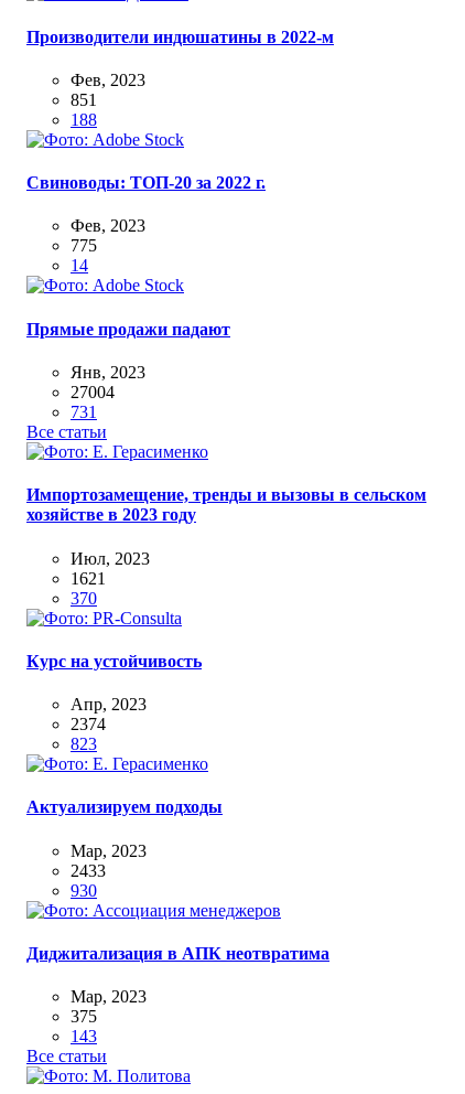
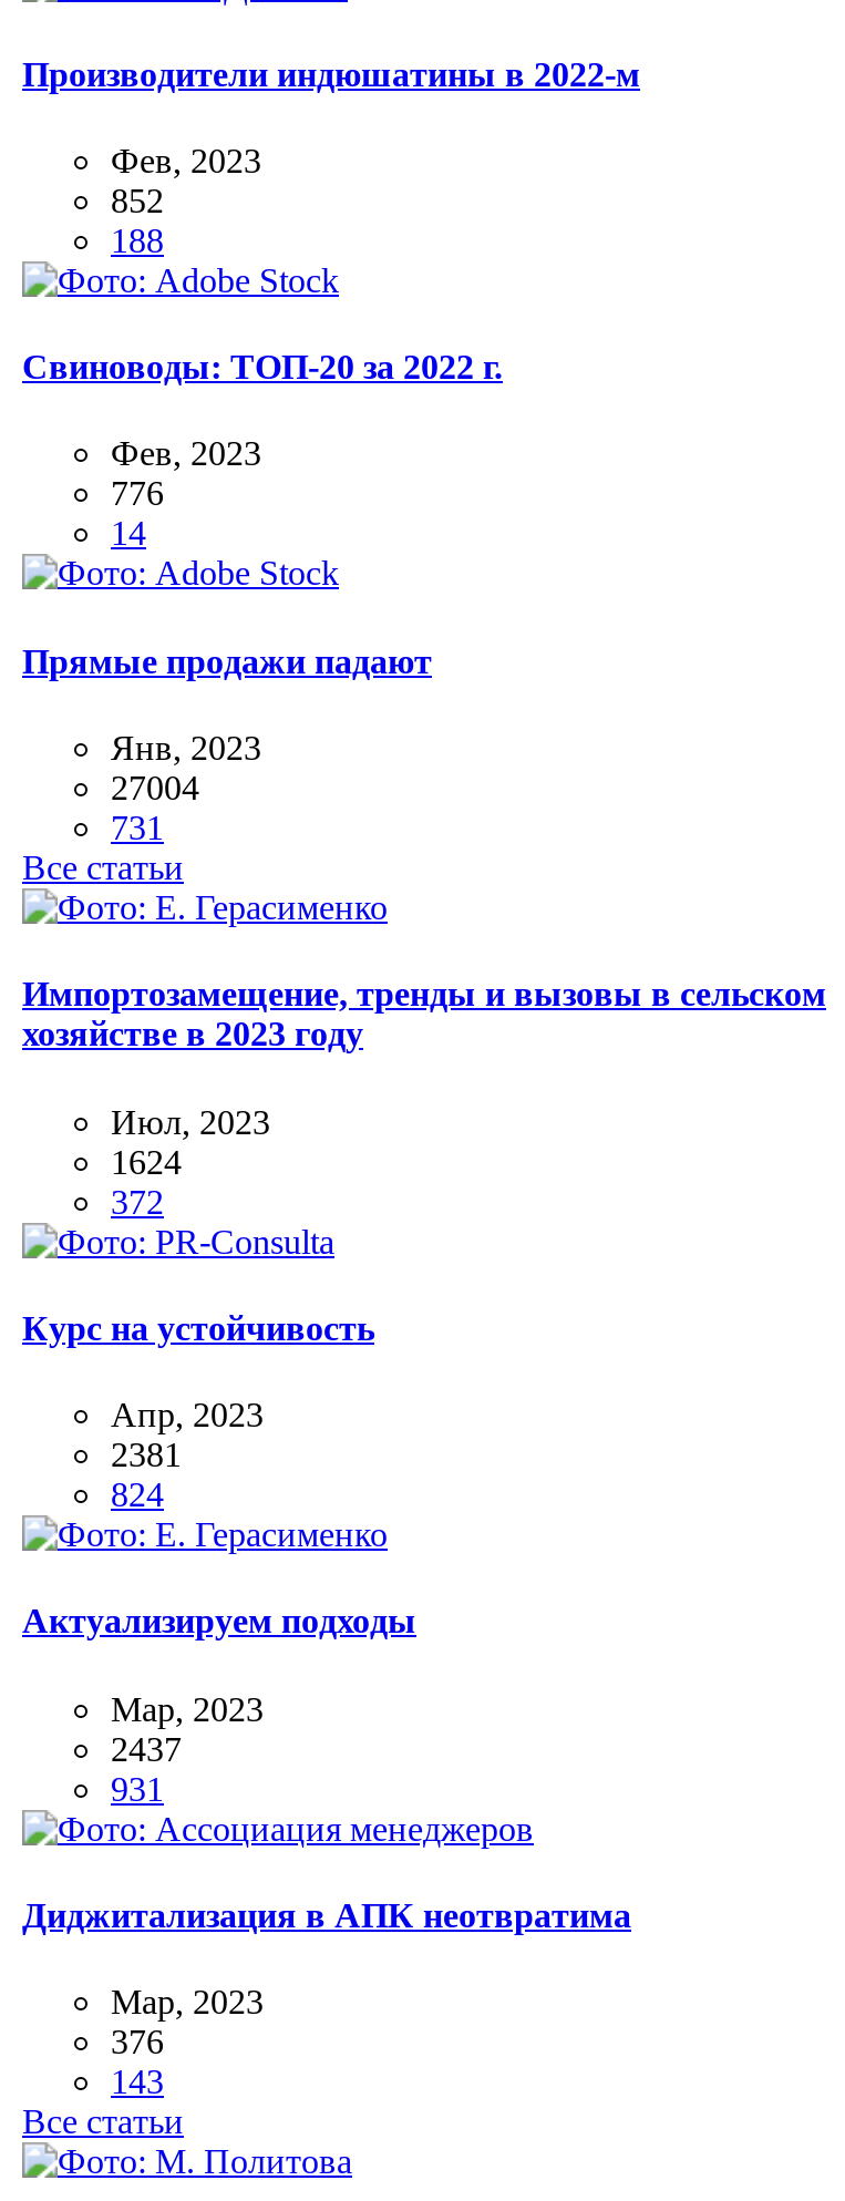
- 851
+ 852

- 775
+ 776

- 1621
+ 1624

- 370
+ 372

- 2374
+ 2381

- 823
+ 824

- 2433
+ 2437

- 930
+ 931

- 375
+ 376
